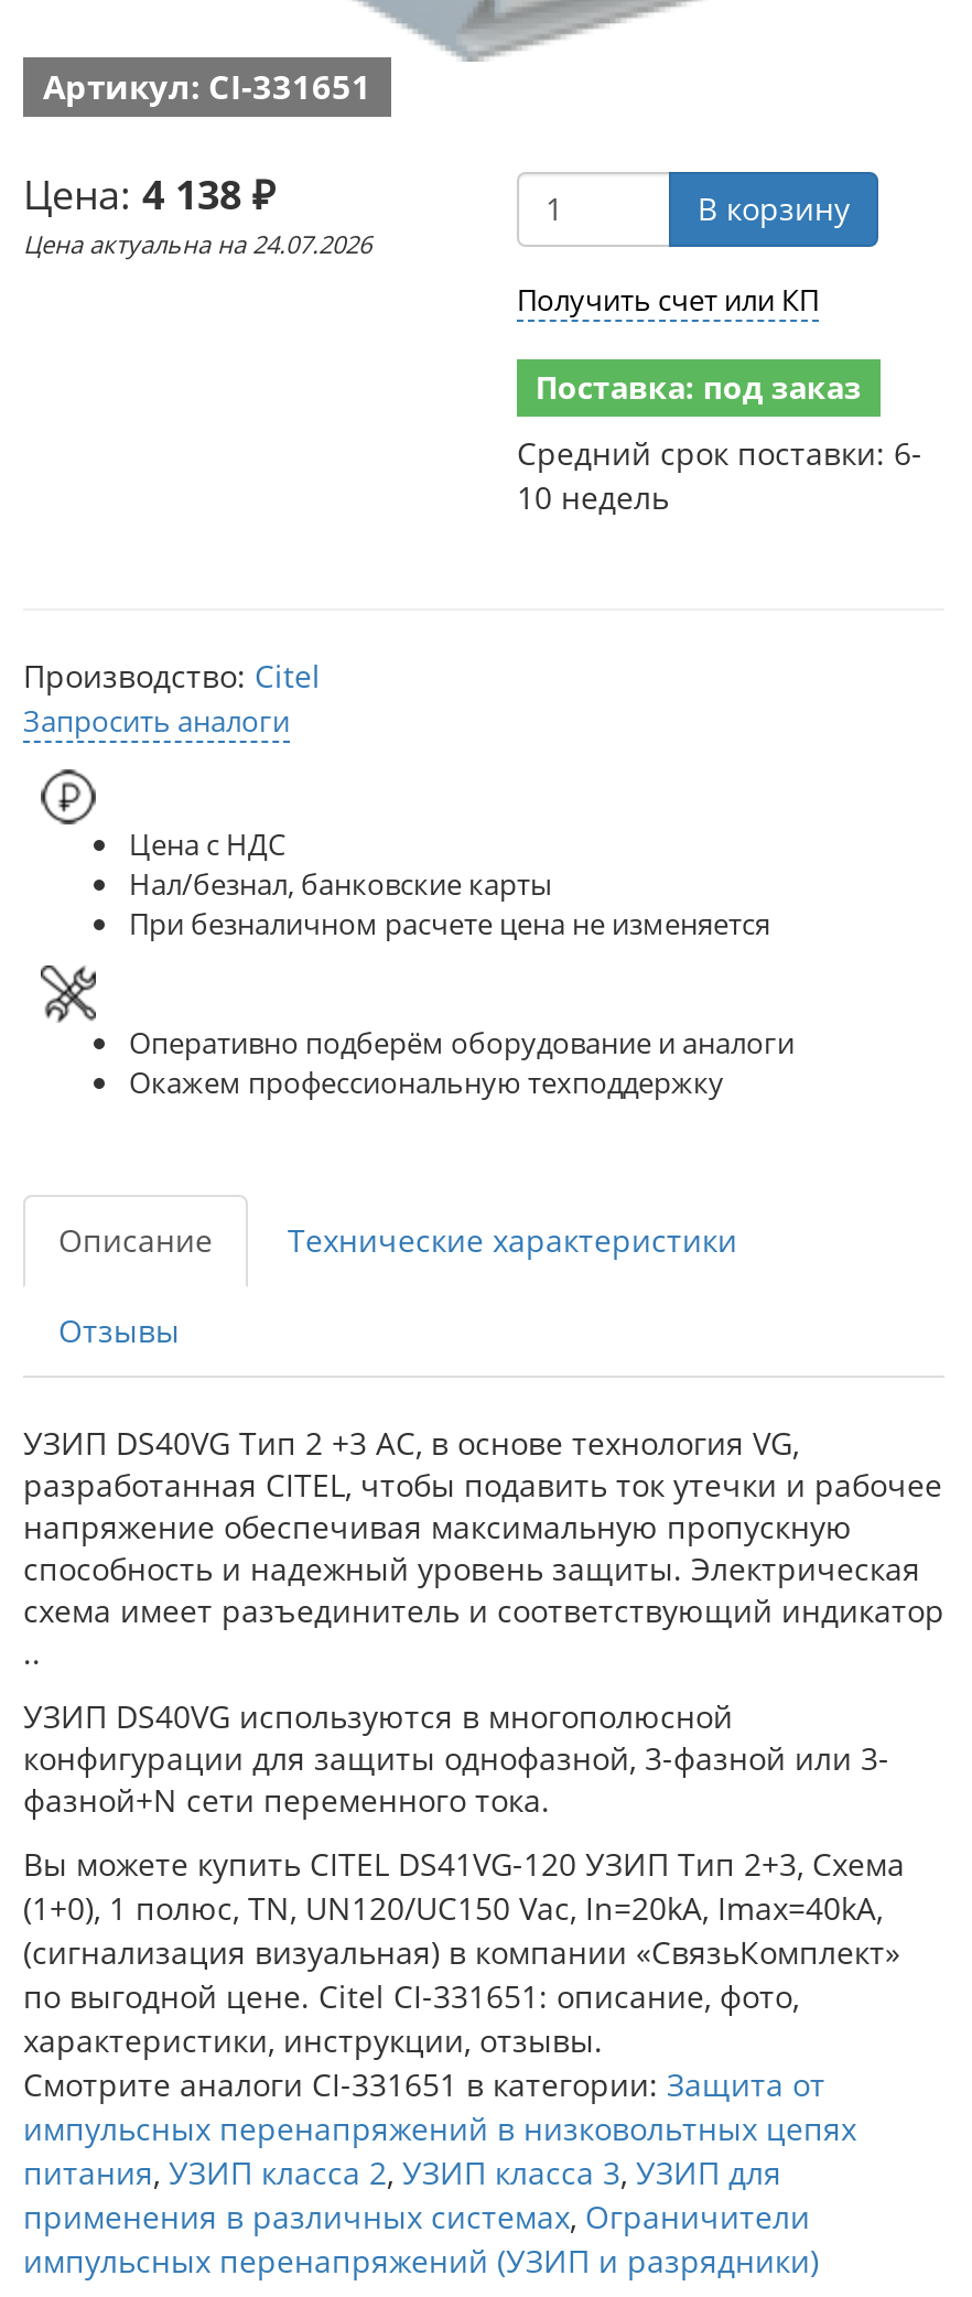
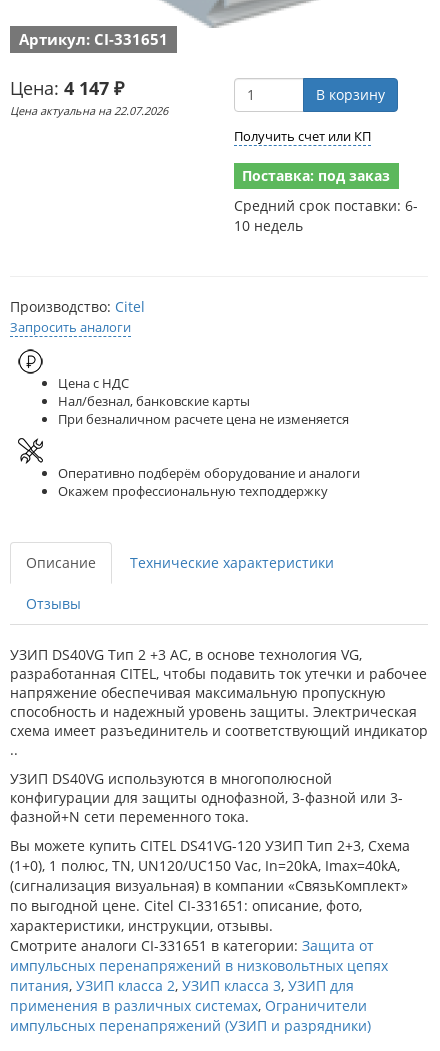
- Цена: 4 138 ₽
+ Цена: 4 147 ₽

- Цена актуальна на 24.07.2026
+ Цена актуальна на 22.07.2026
